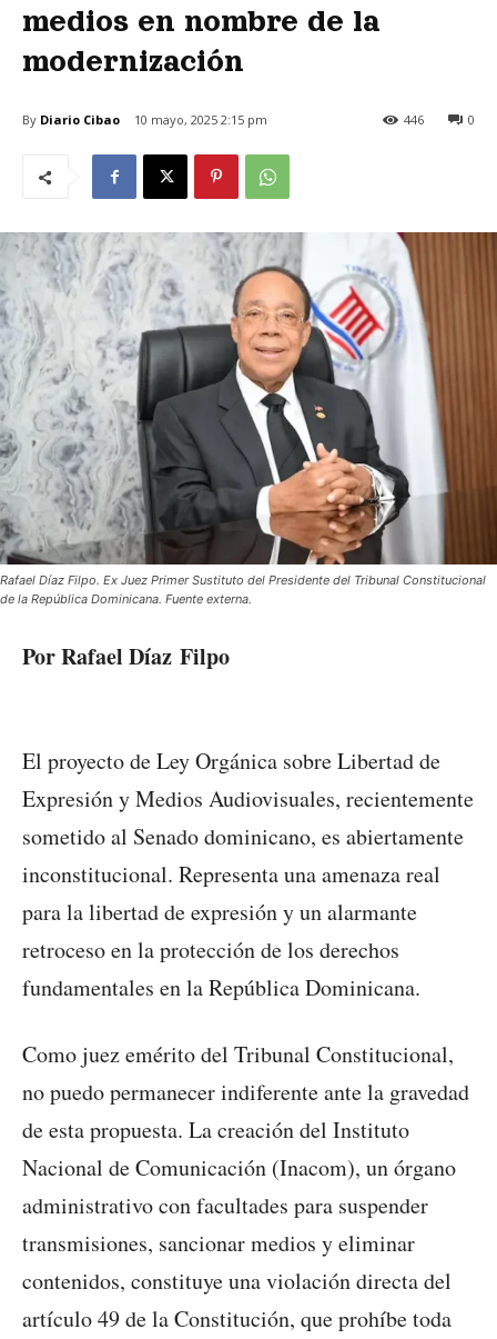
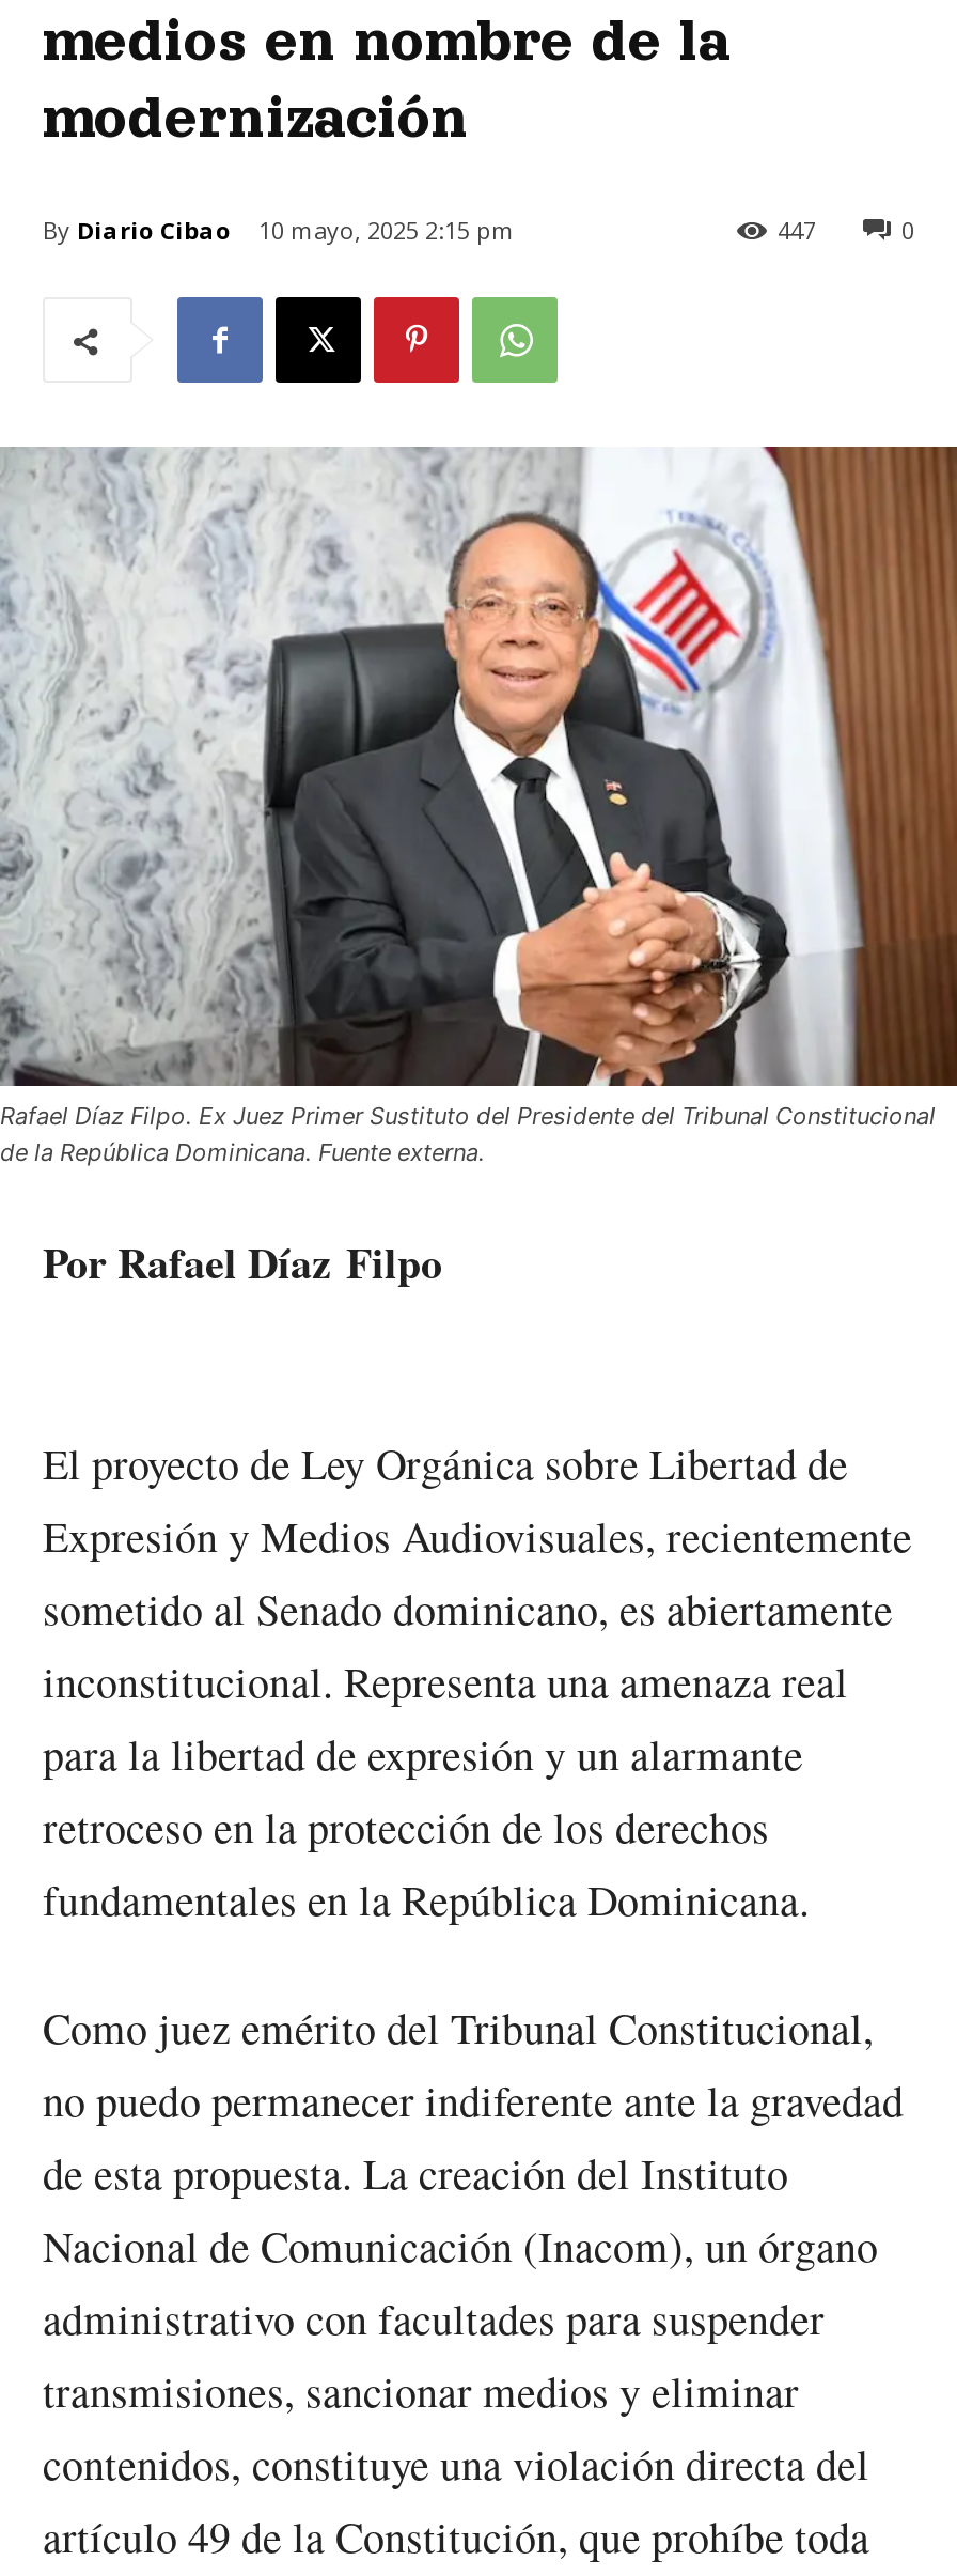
- 446
+ 447
